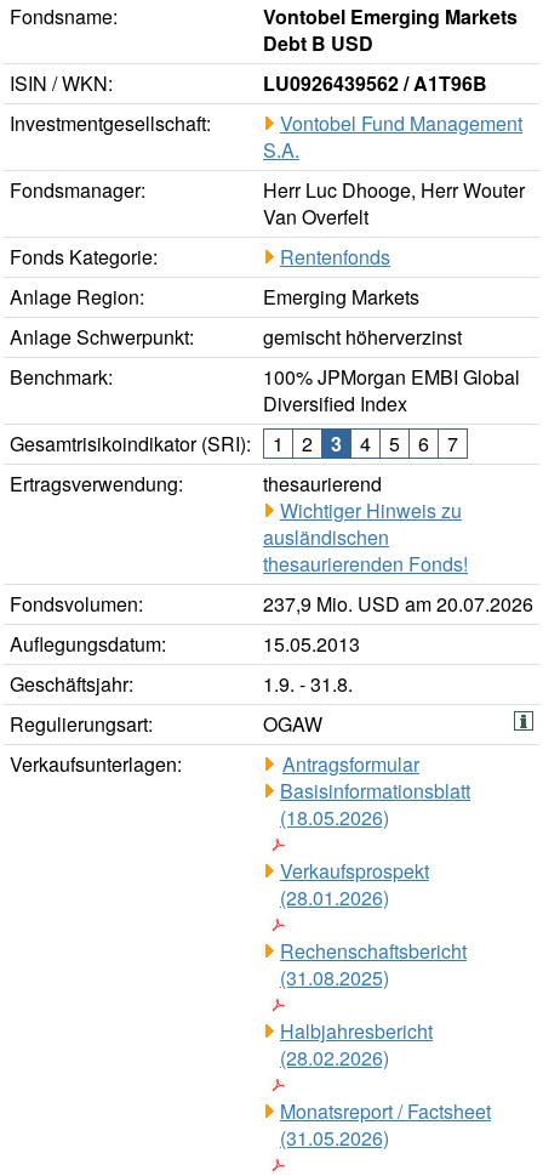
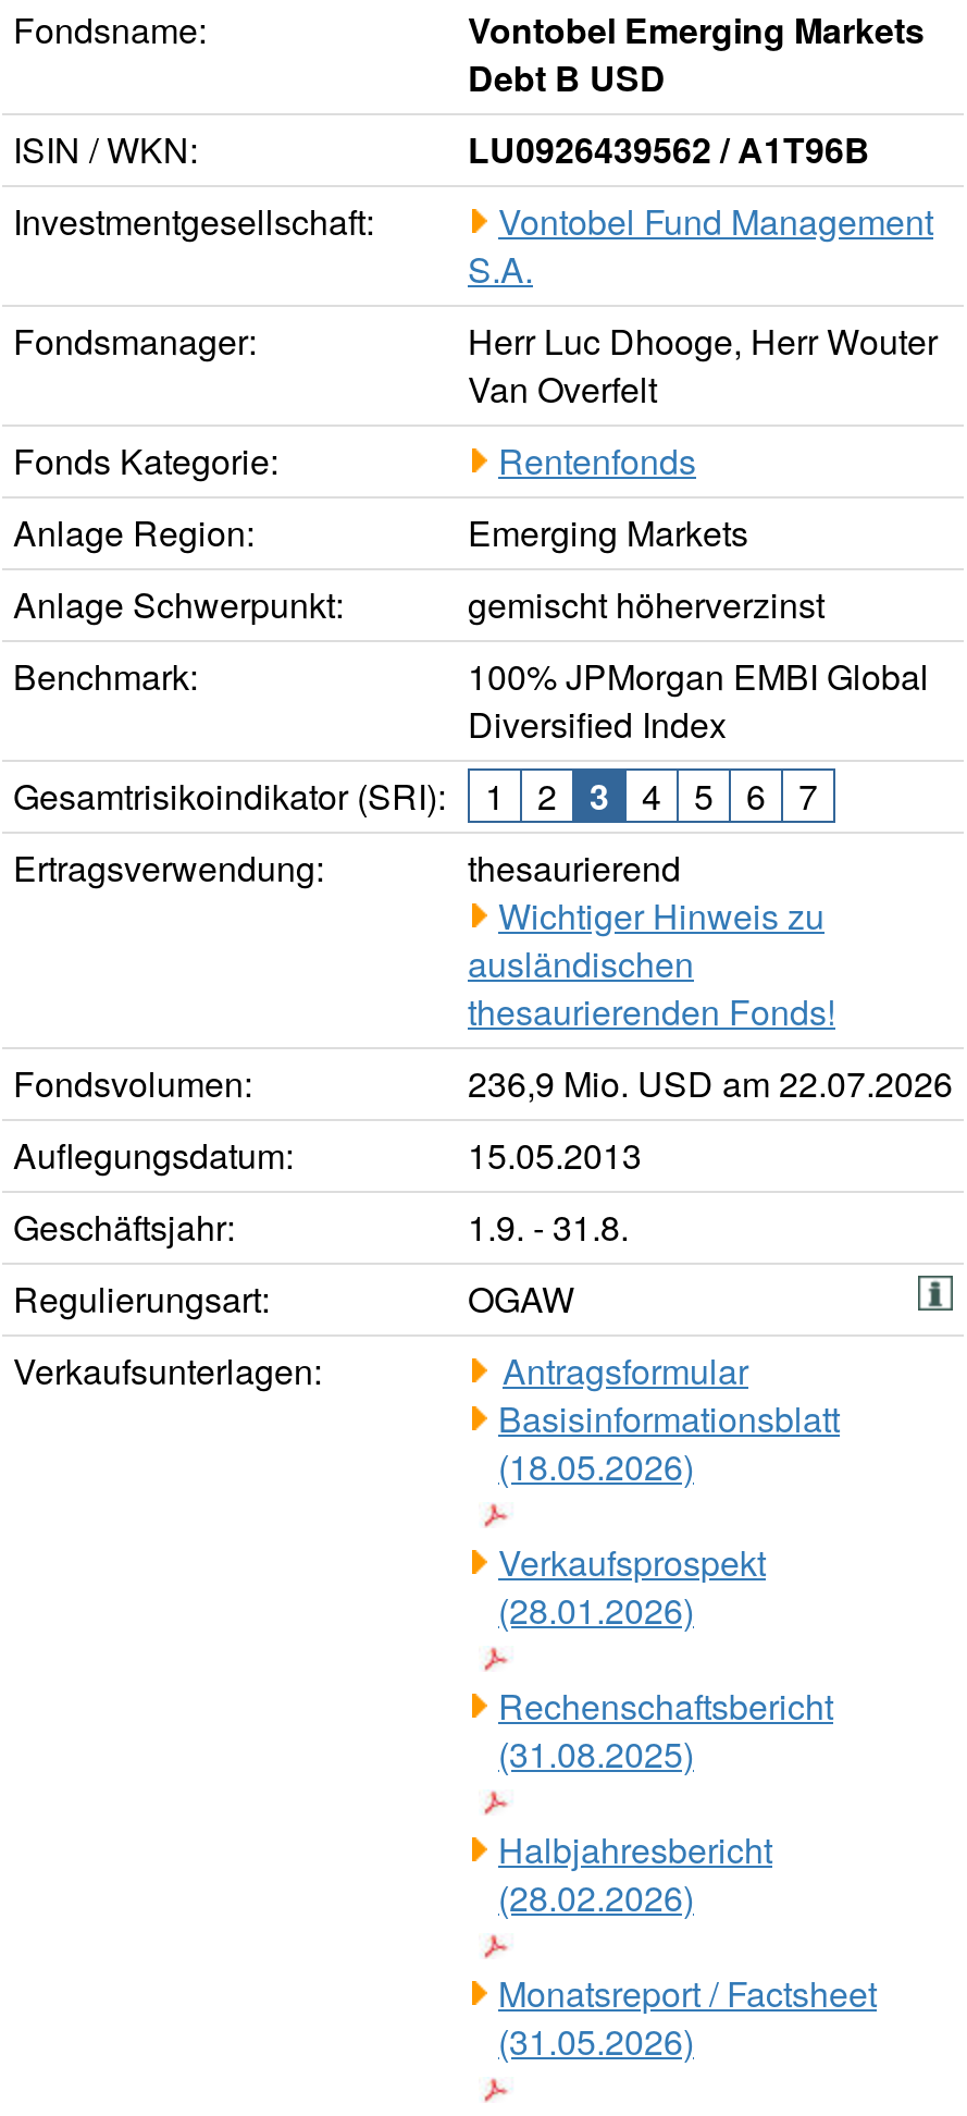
- 237,9 Mio. USD am 20.07.2026
+ 236,9 Mio. USD am 22.07.2026
